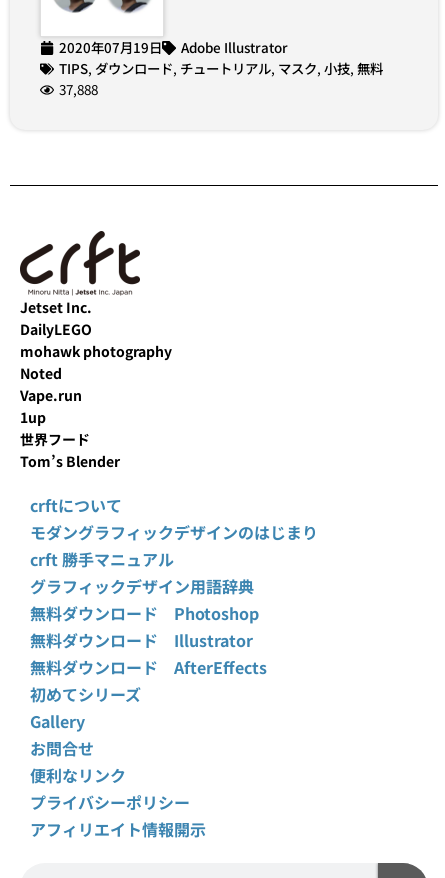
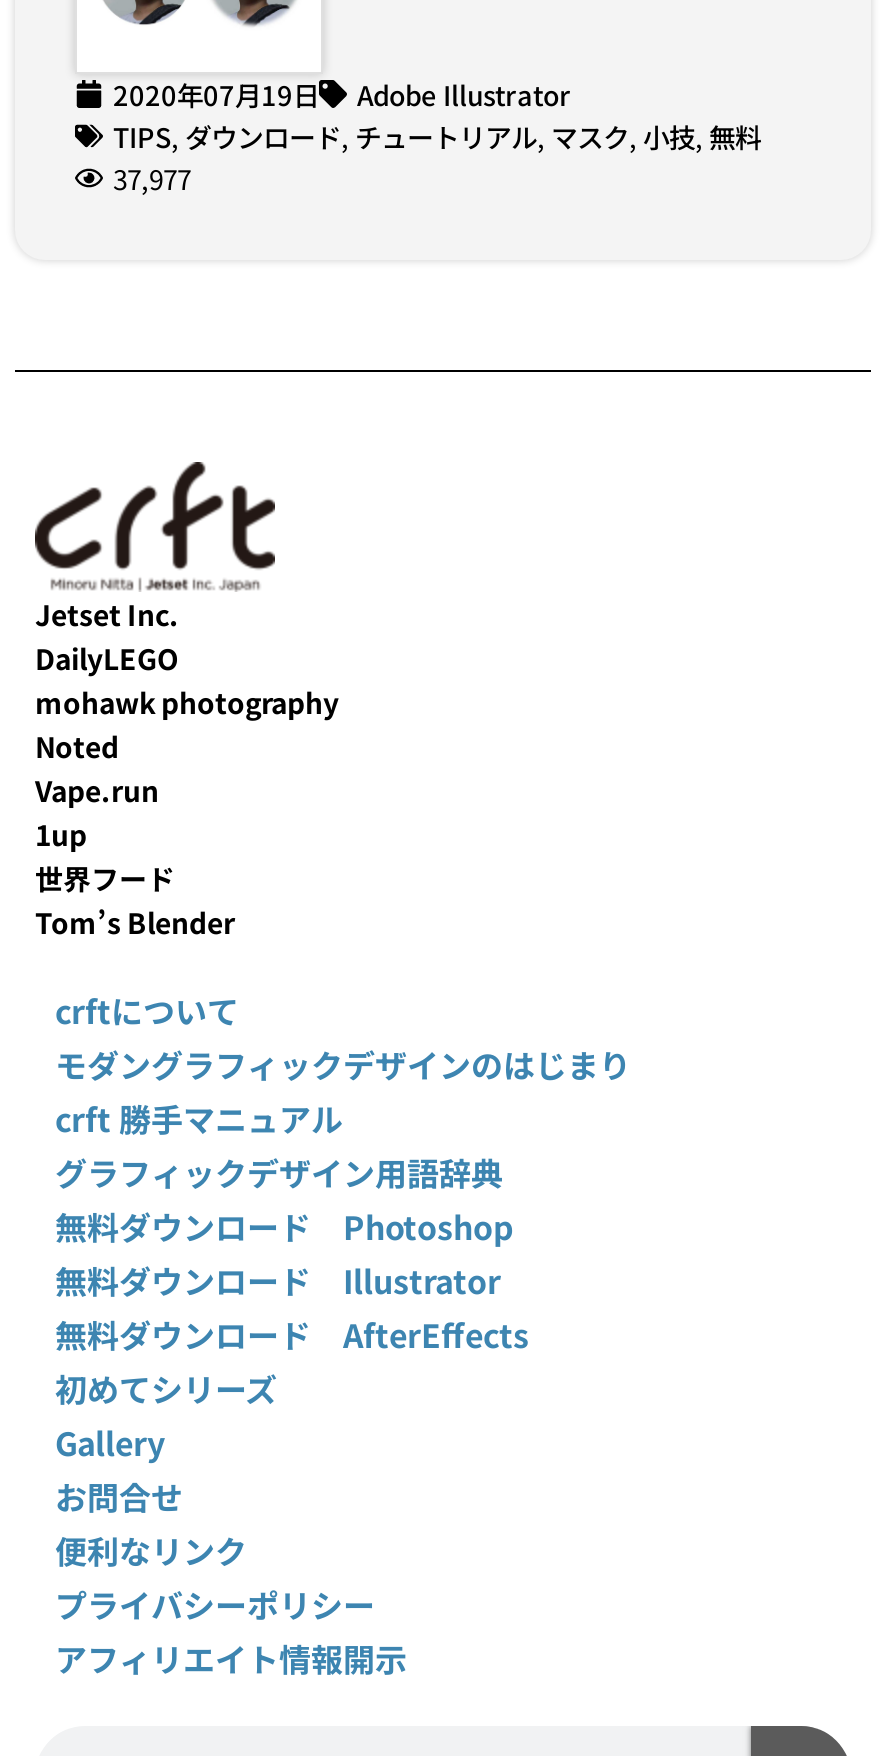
- 37,888
+ 37,977
